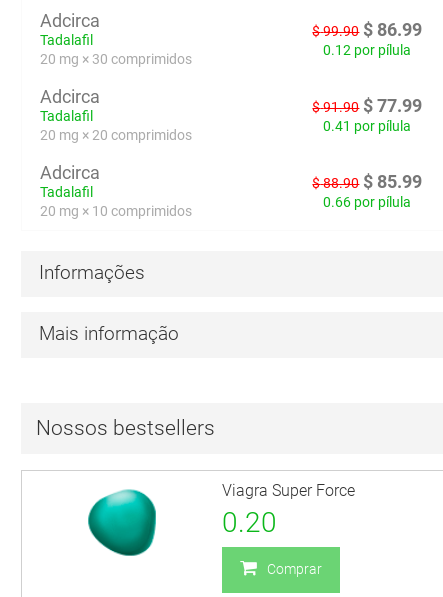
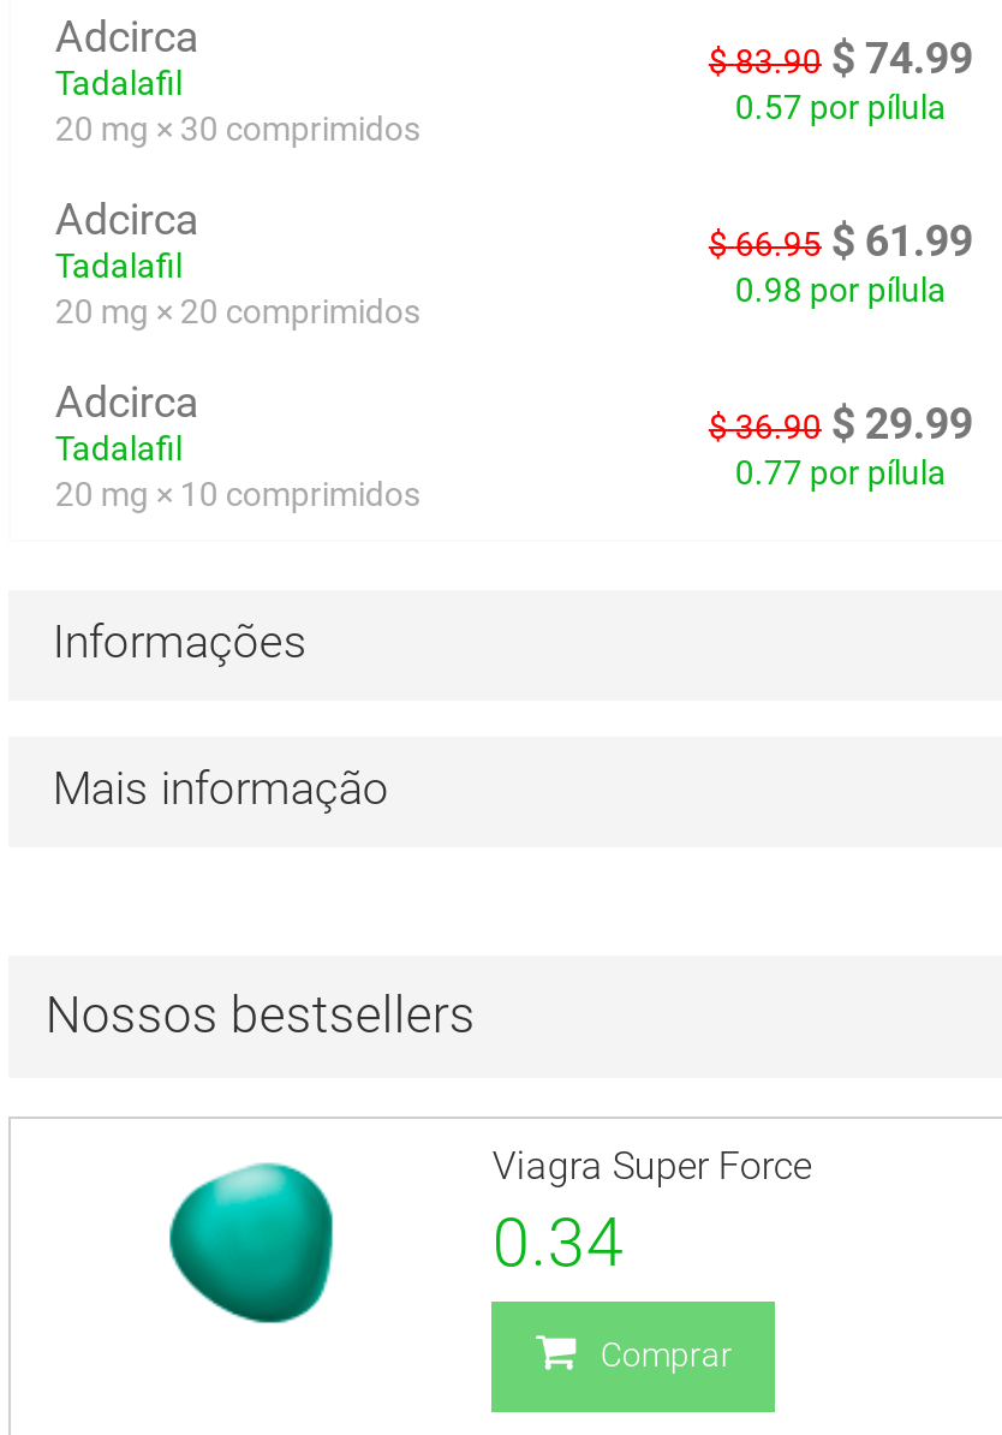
- $ 99.90 $ 86.99
+ $ 83.90 $ 74.99

- 0.12 por pílula
+ 0.57 por pílula

- $ 91.90 $ 77.99
+ $ 66.95 $ 61.99

- 0.41 por pílula
+ 0.98 por pílula

- $ 88.90 $ 85.99
+ $ 36.90 $ 29.99

- 0.66 por pílula
+ 0.77 por pílula

- 0.20
+ 0.34
